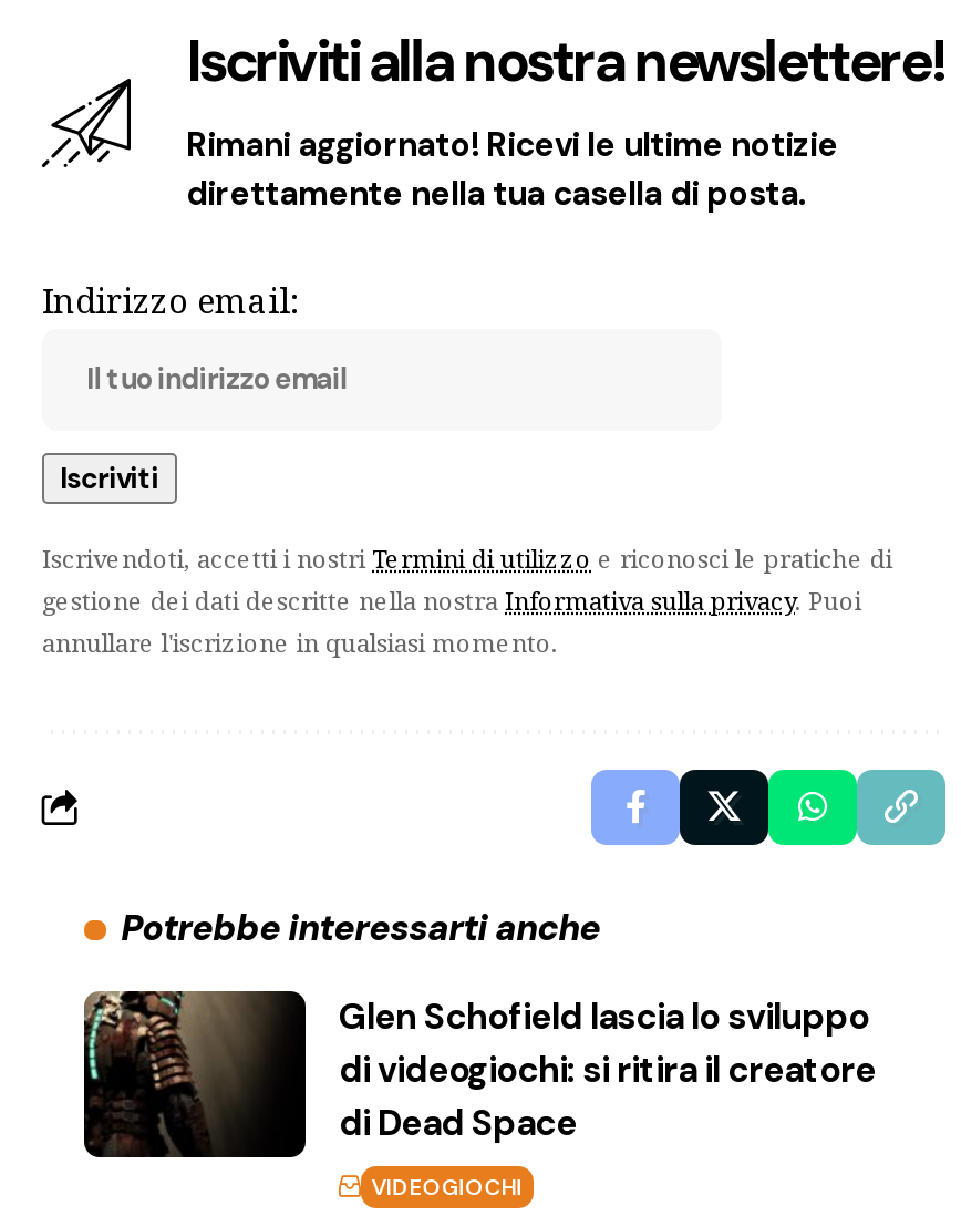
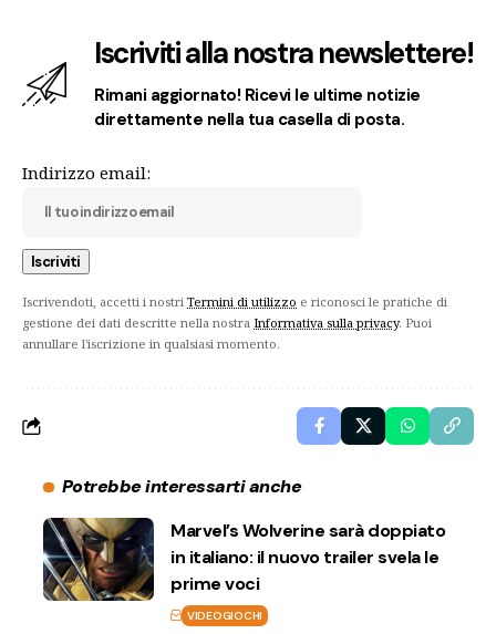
- [image]
- Glen Schofield lascia lo sviluppo
- di videogiochi: si ritira il creatore
- di Dead Space
+ [image]
+ Marvel’s Wolverine sarà doppiato
+ in italiano: il nuovo trailer svela le
+ prime voci
